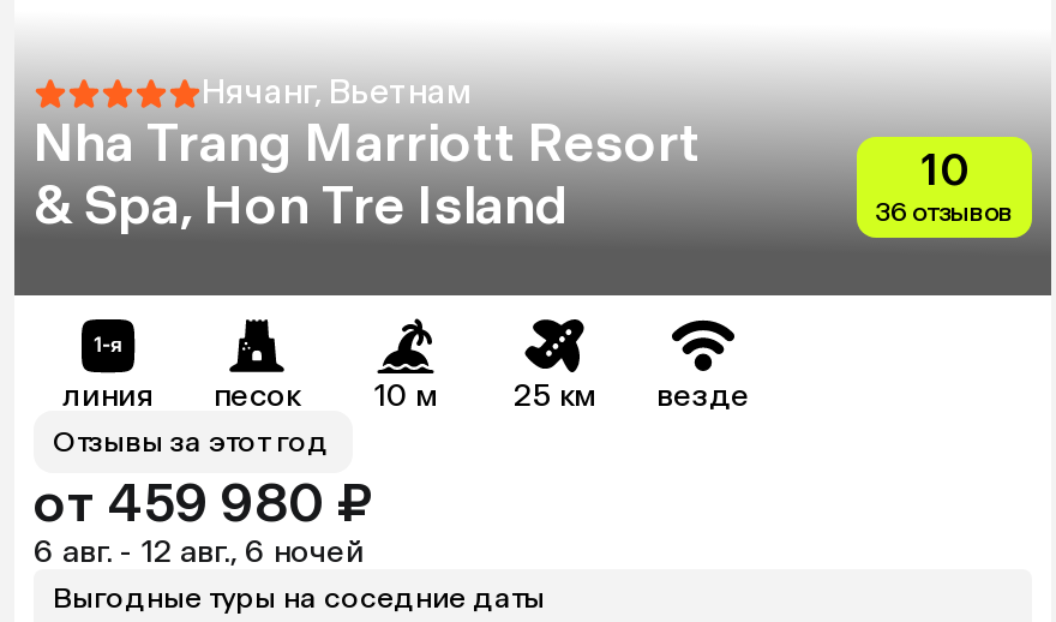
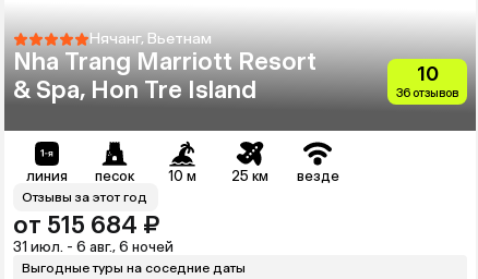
- от 459 980 ₽
+ от 515 684 ₽

- 6 авг. - 12 авг., 6 ночей
+ 31 июл. - 6 авг., 6 ночей
